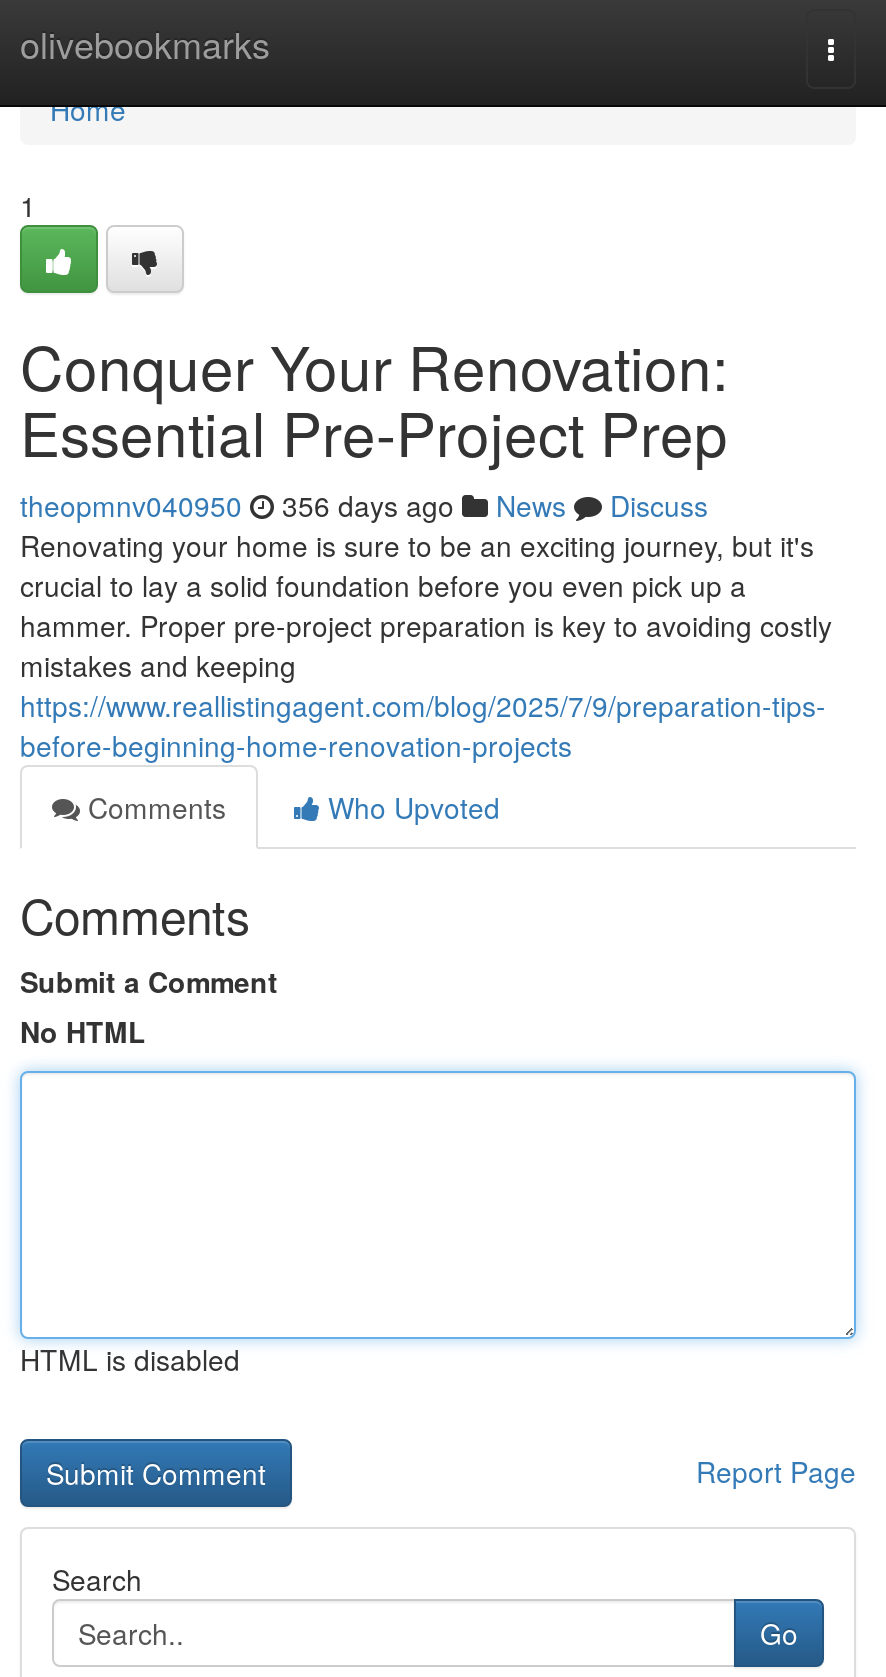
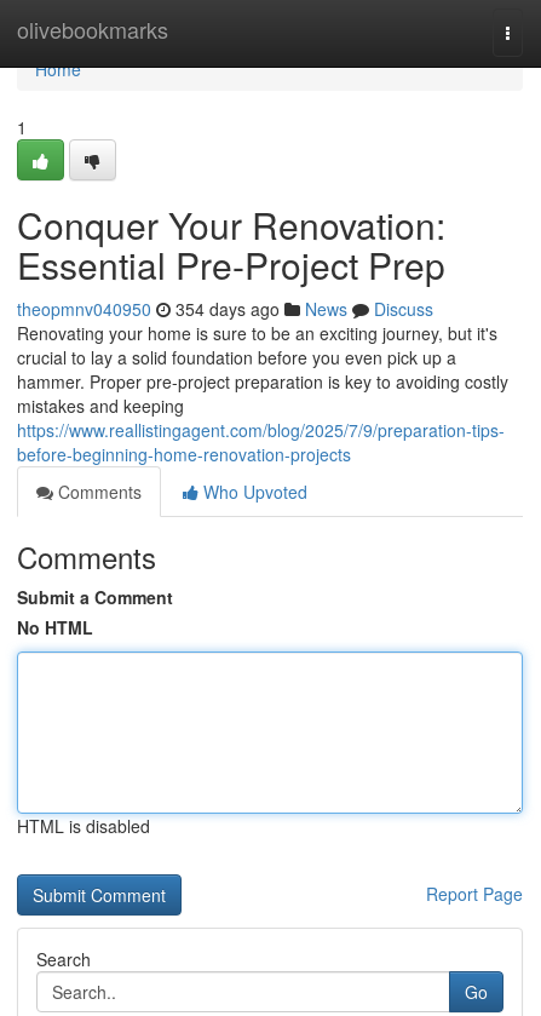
- theopmnv040950 356 days ago News Discuss
+ theopmnv040950 354 days ago News Discuss
